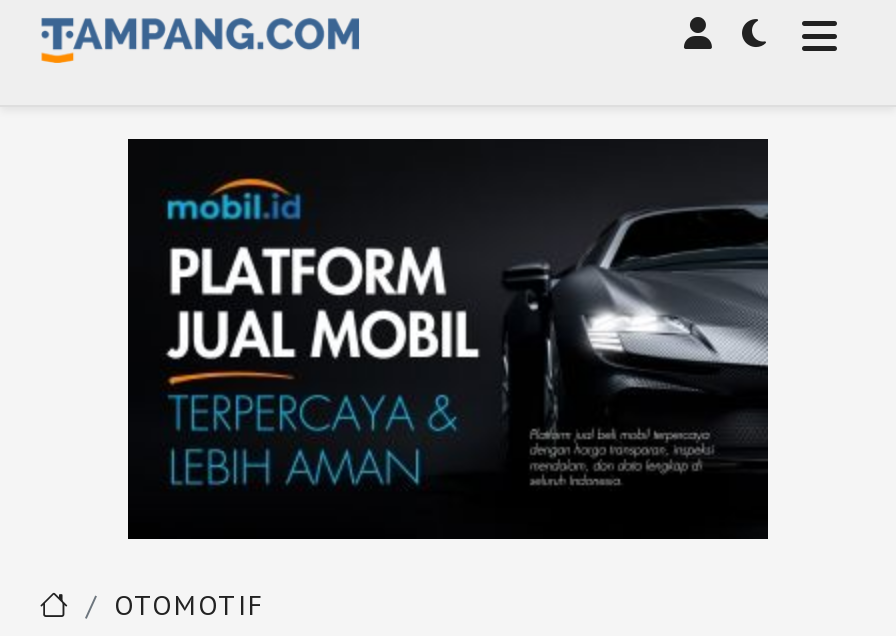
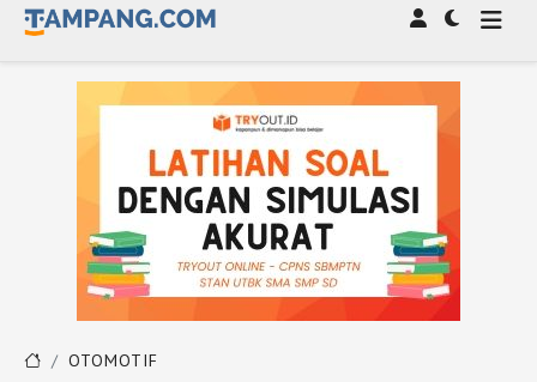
- [image]
+ [image]
